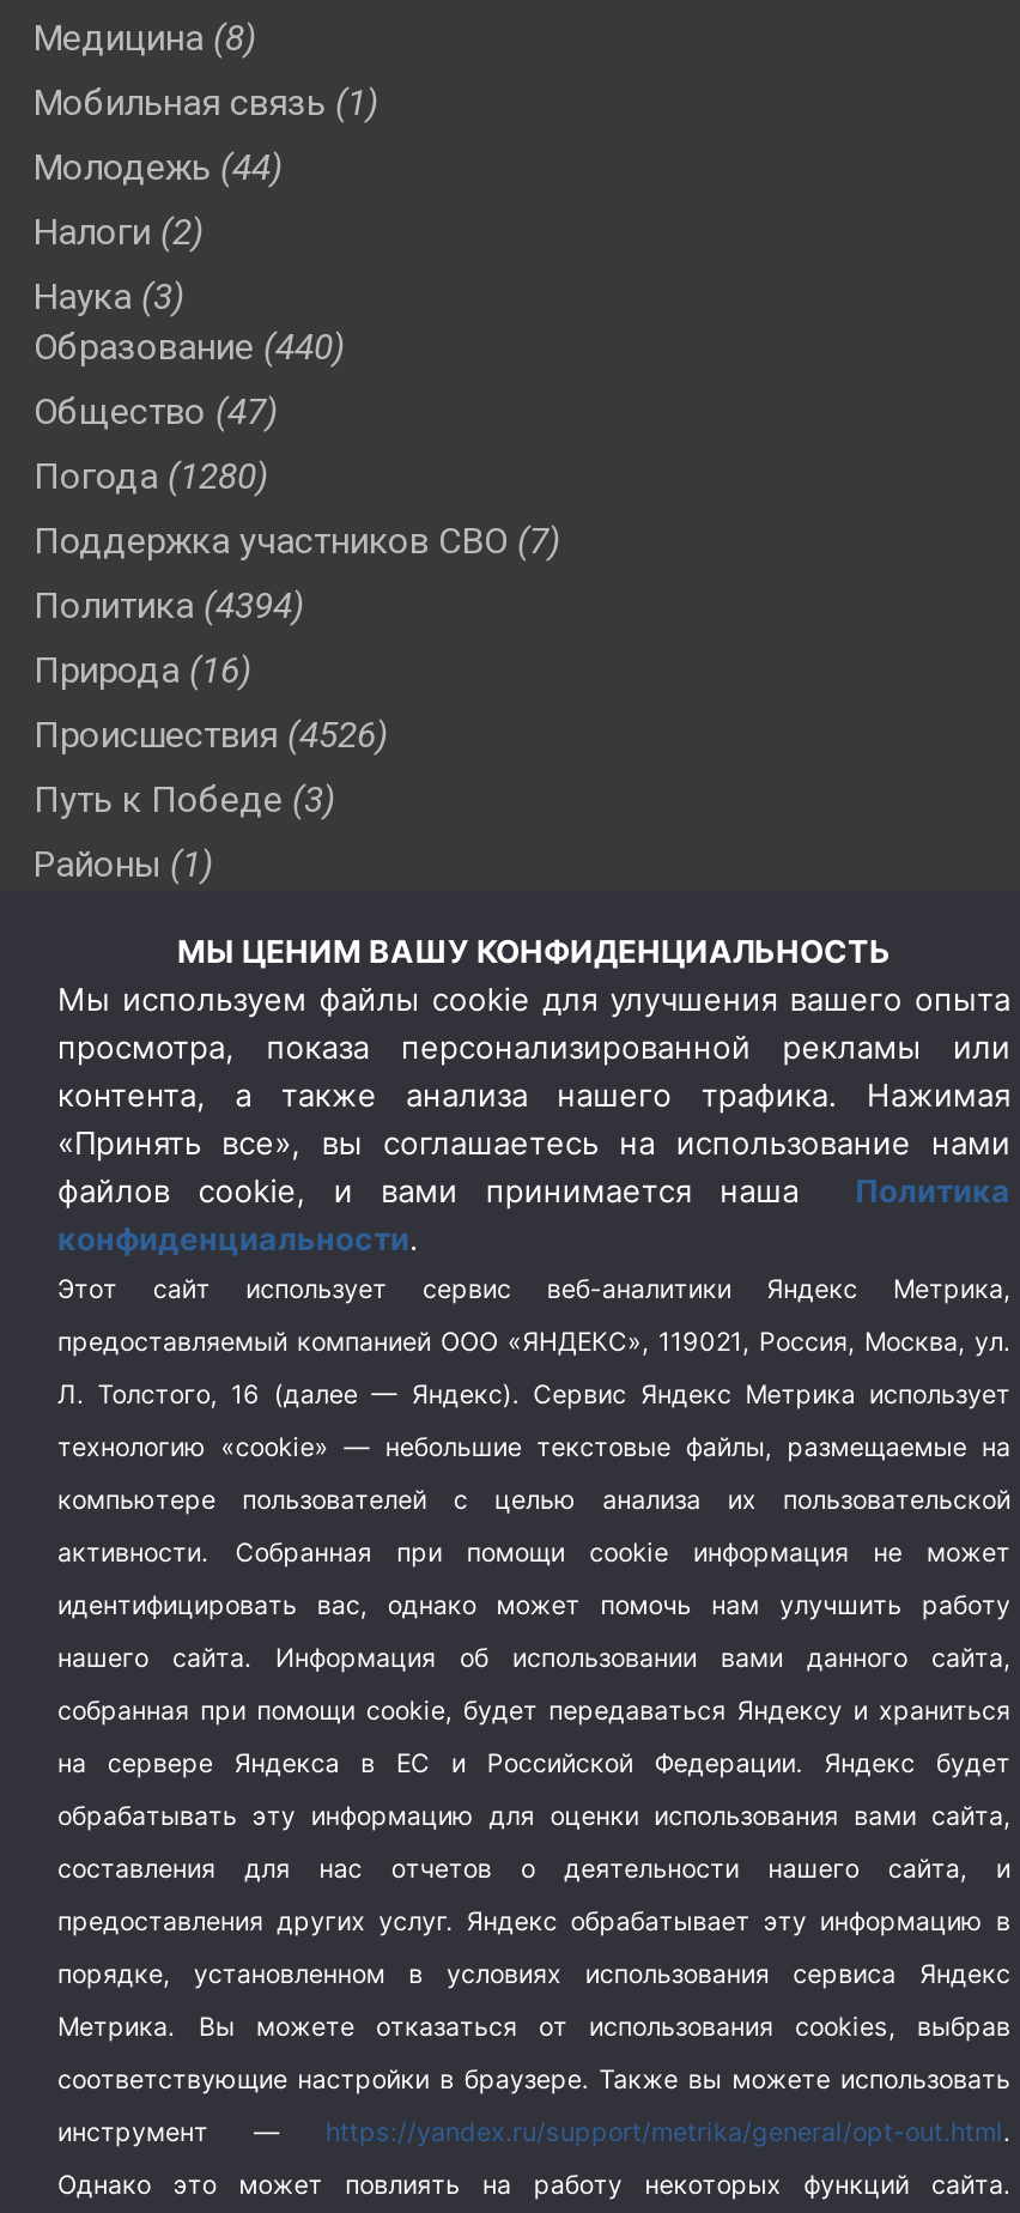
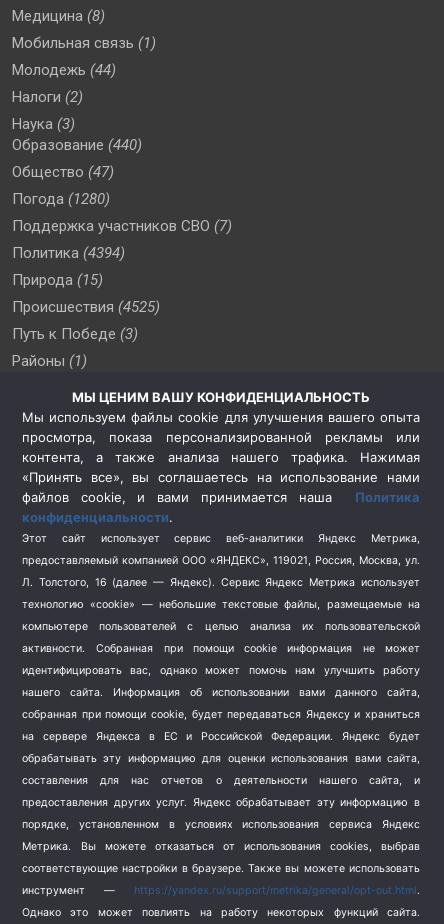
- Природа (16)
+ Природа (15)

- Происшествия (4526)
+ Происшествия (4525)
